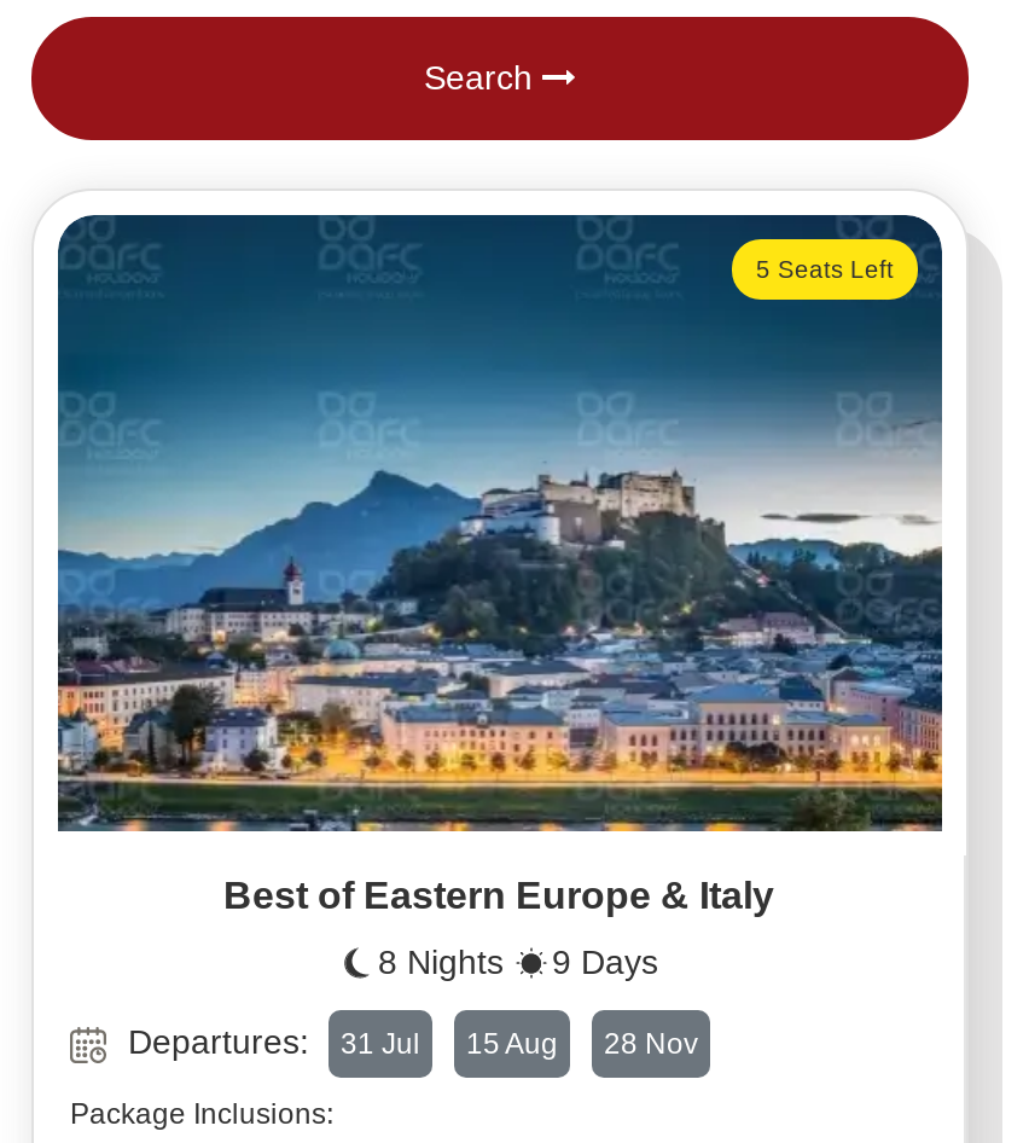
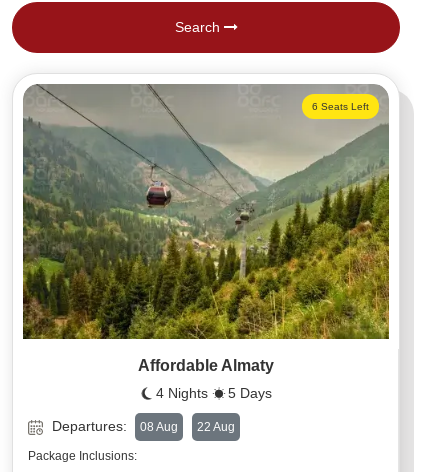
- [image]
- 5 Seats Left
+ [image]
+ 6 Seats Left

- Best of Eastern Europe & Italy
+ Affordable Almaty

- 8 Nights
- 9 Days
+ 4 Nights
+ 5 Days

- 31 Jul
- 15 Aug
- 28 Nov
+ 08 Aug
+ 22 Aug
